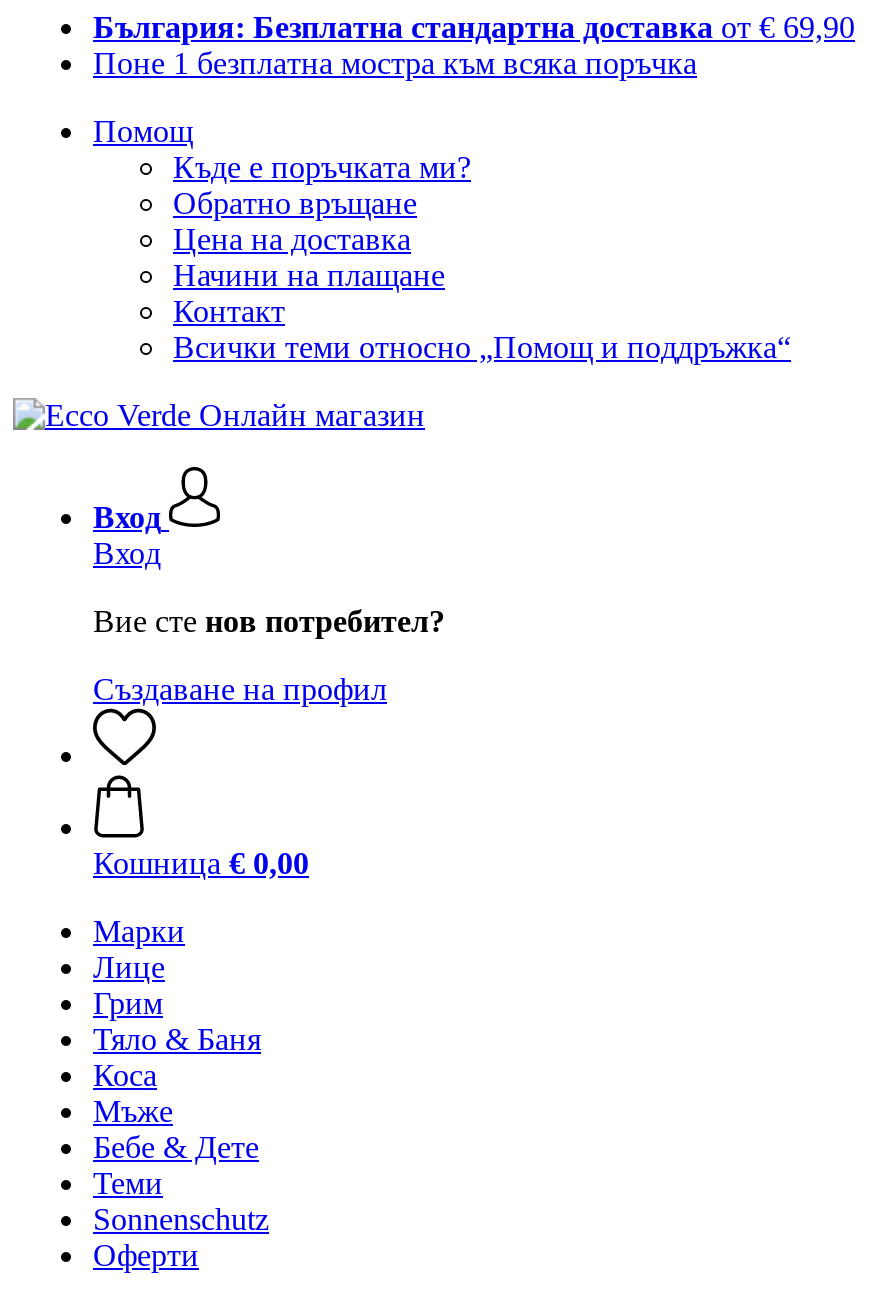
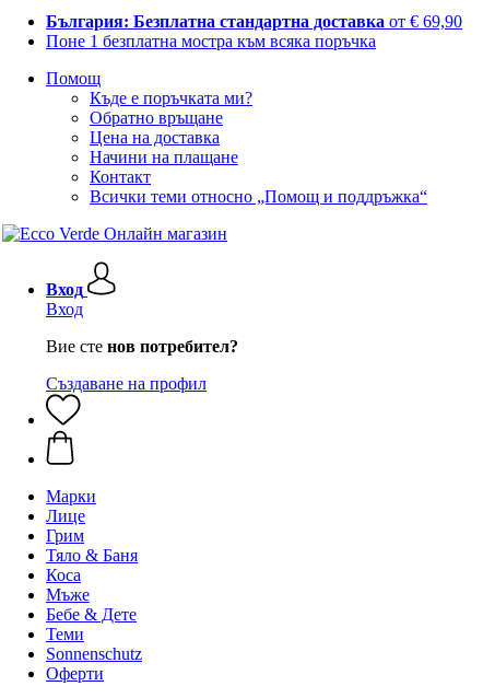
- Кошница € 0,00
